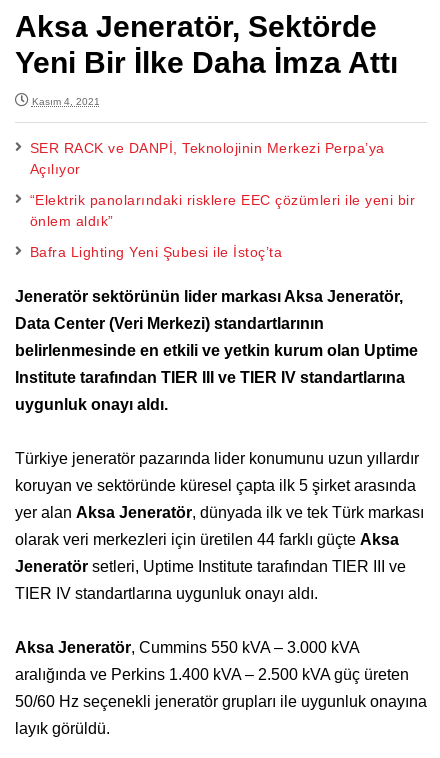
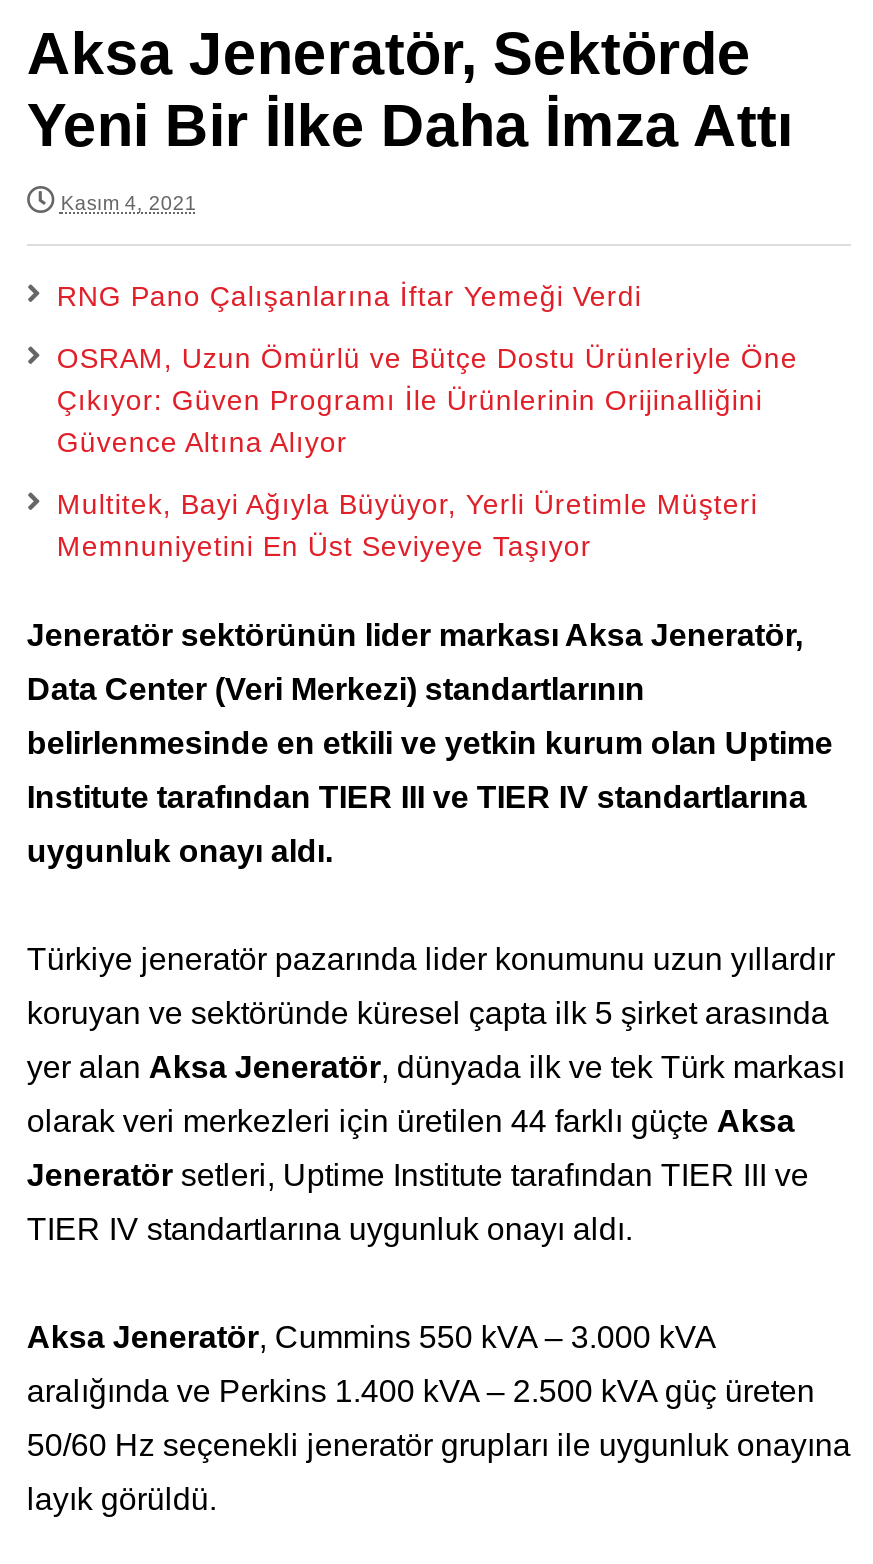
- SER RACK ve DANPİ, Teknolojinin Merkezi Perpa’ya
- Açılıyor
+ RNG Pano Çalışanlarına İftar Yemeği Verdi

- “Elektrik panolarındaki risklere EEC çözümleri ile yeni bir
- önlem aldık”
+ OSRAM, Uzun Ömürlü ve Bütçe Dostu Ürünleriyle Öne
+ Çıkıyor: Güven Programı İle Ürünlerinin Orijinalliğini
+ Güvence Altına Alıyor

- Bafra Lighting Yeni Şubesi ile İstoç’ta
+ Multitek, Bayi Ağıyla Büyüyor, Yerli Üretimle Müşteri
+ Memnuniyetini En Üst Seviyeye Taşıyor
